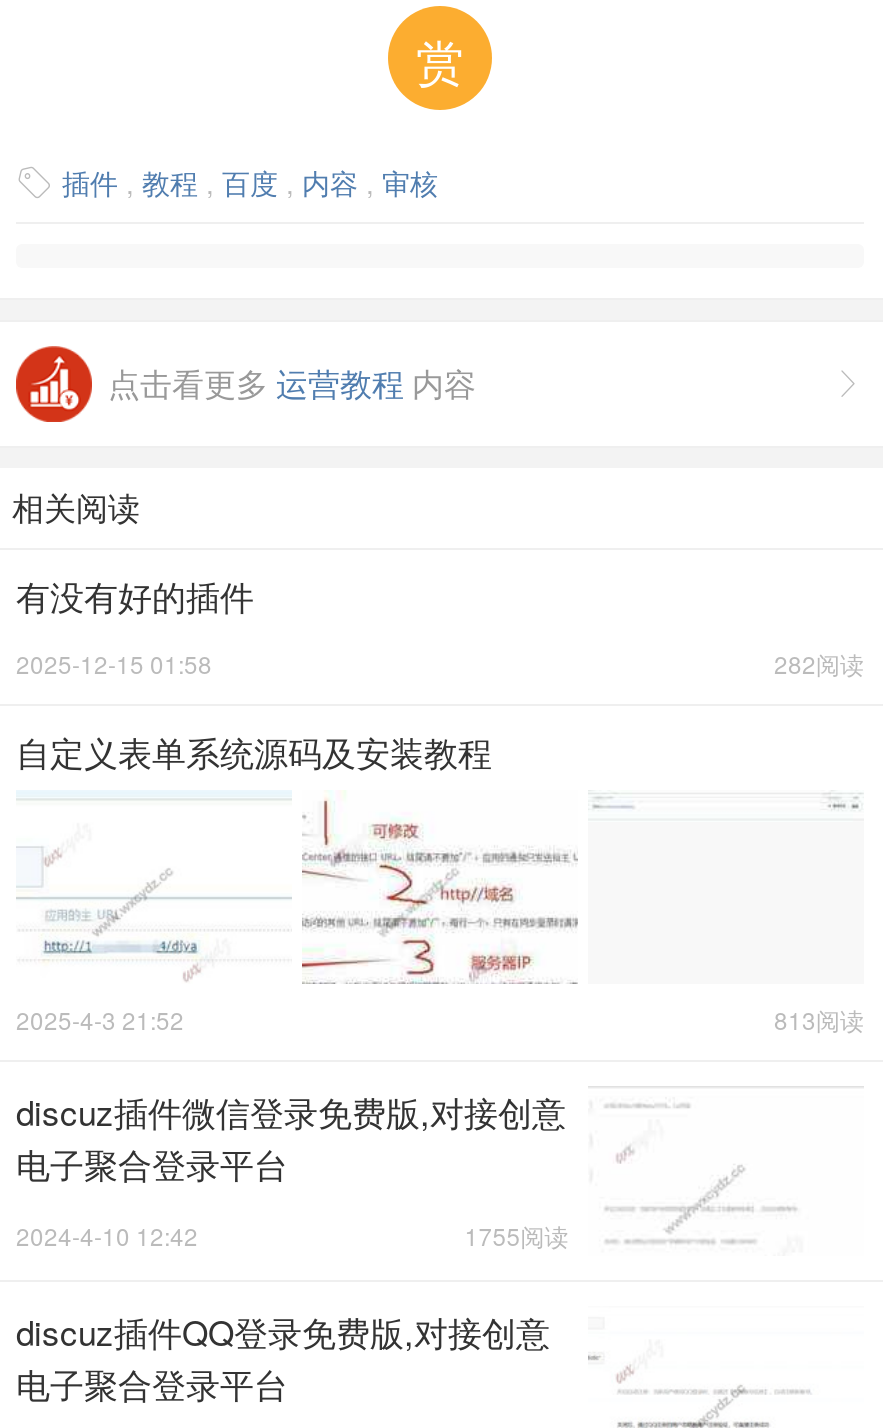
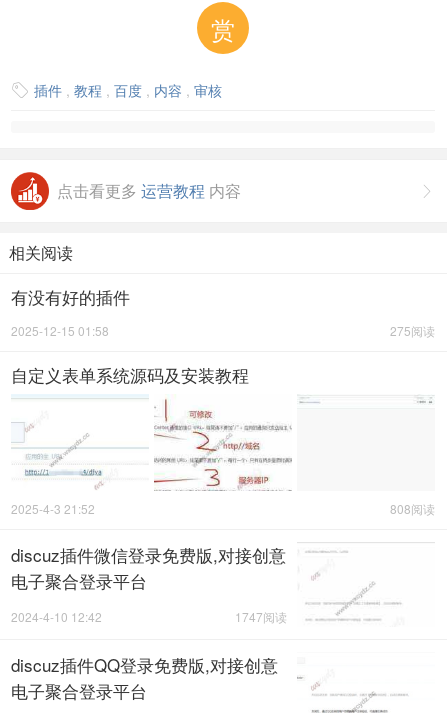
- 282阅读
+ 275阅读

- 813阅读
+ 808阅读

- 1755阅读
+ 1747阅读
